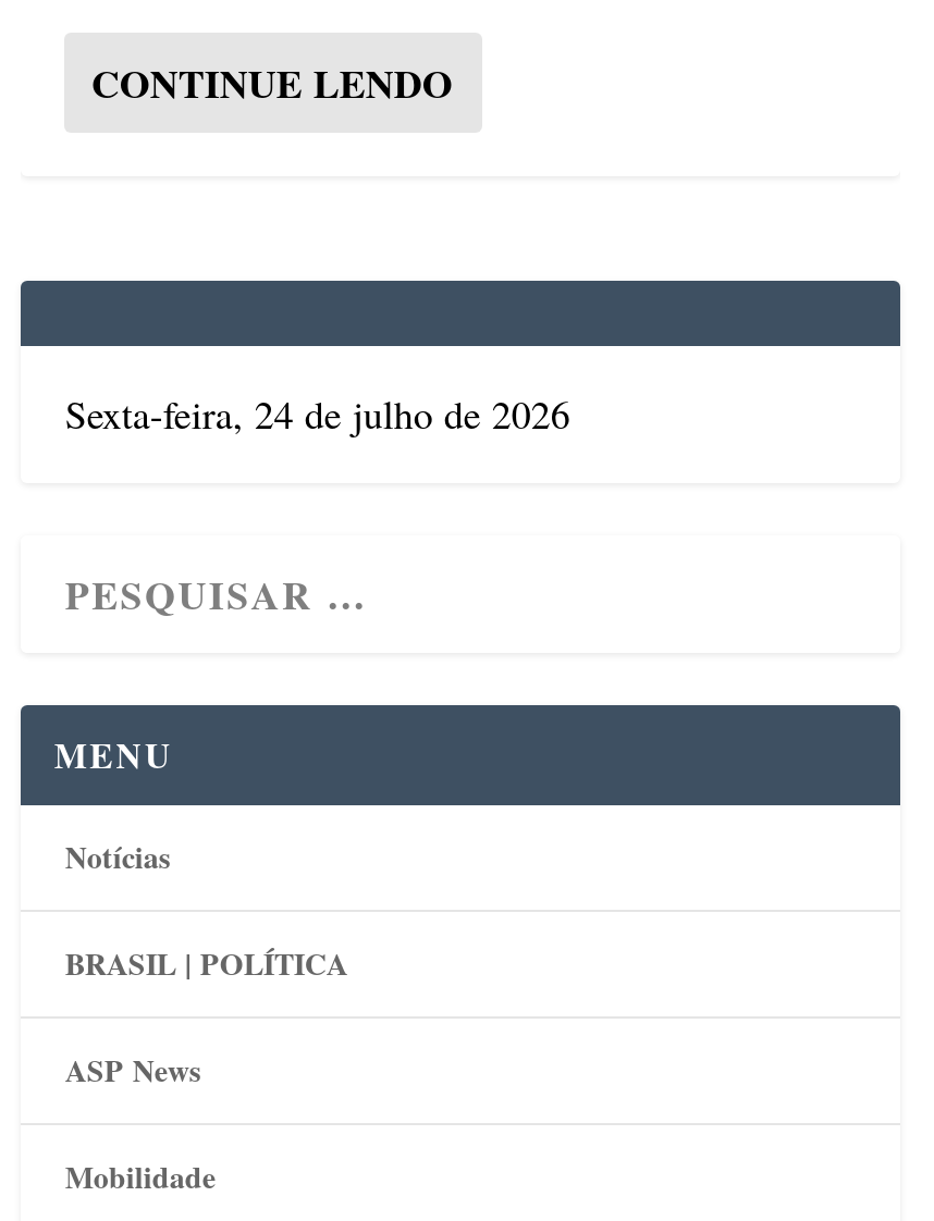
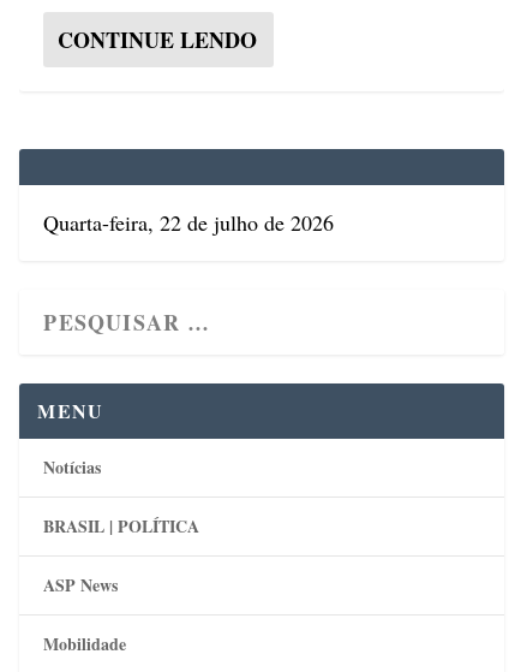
- Sexta-feira, 24 de julho de 2026
+ Quarta-feira, 22 de julho de 2026
